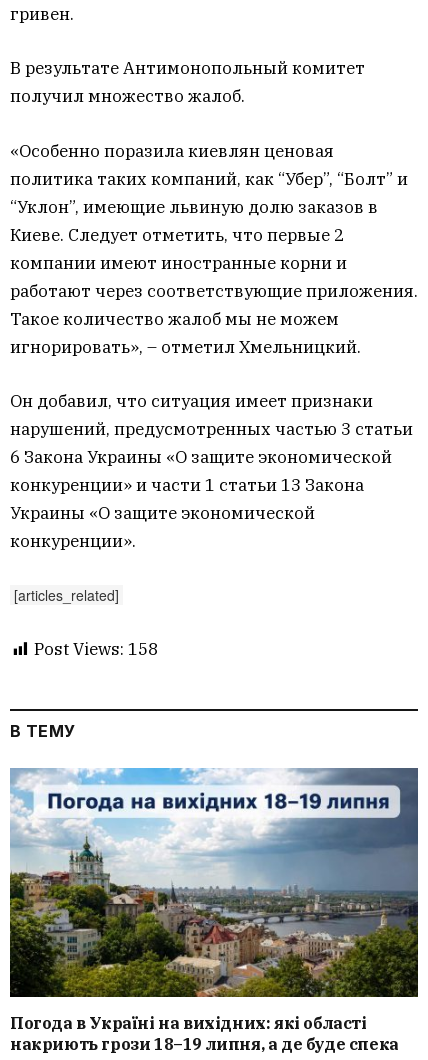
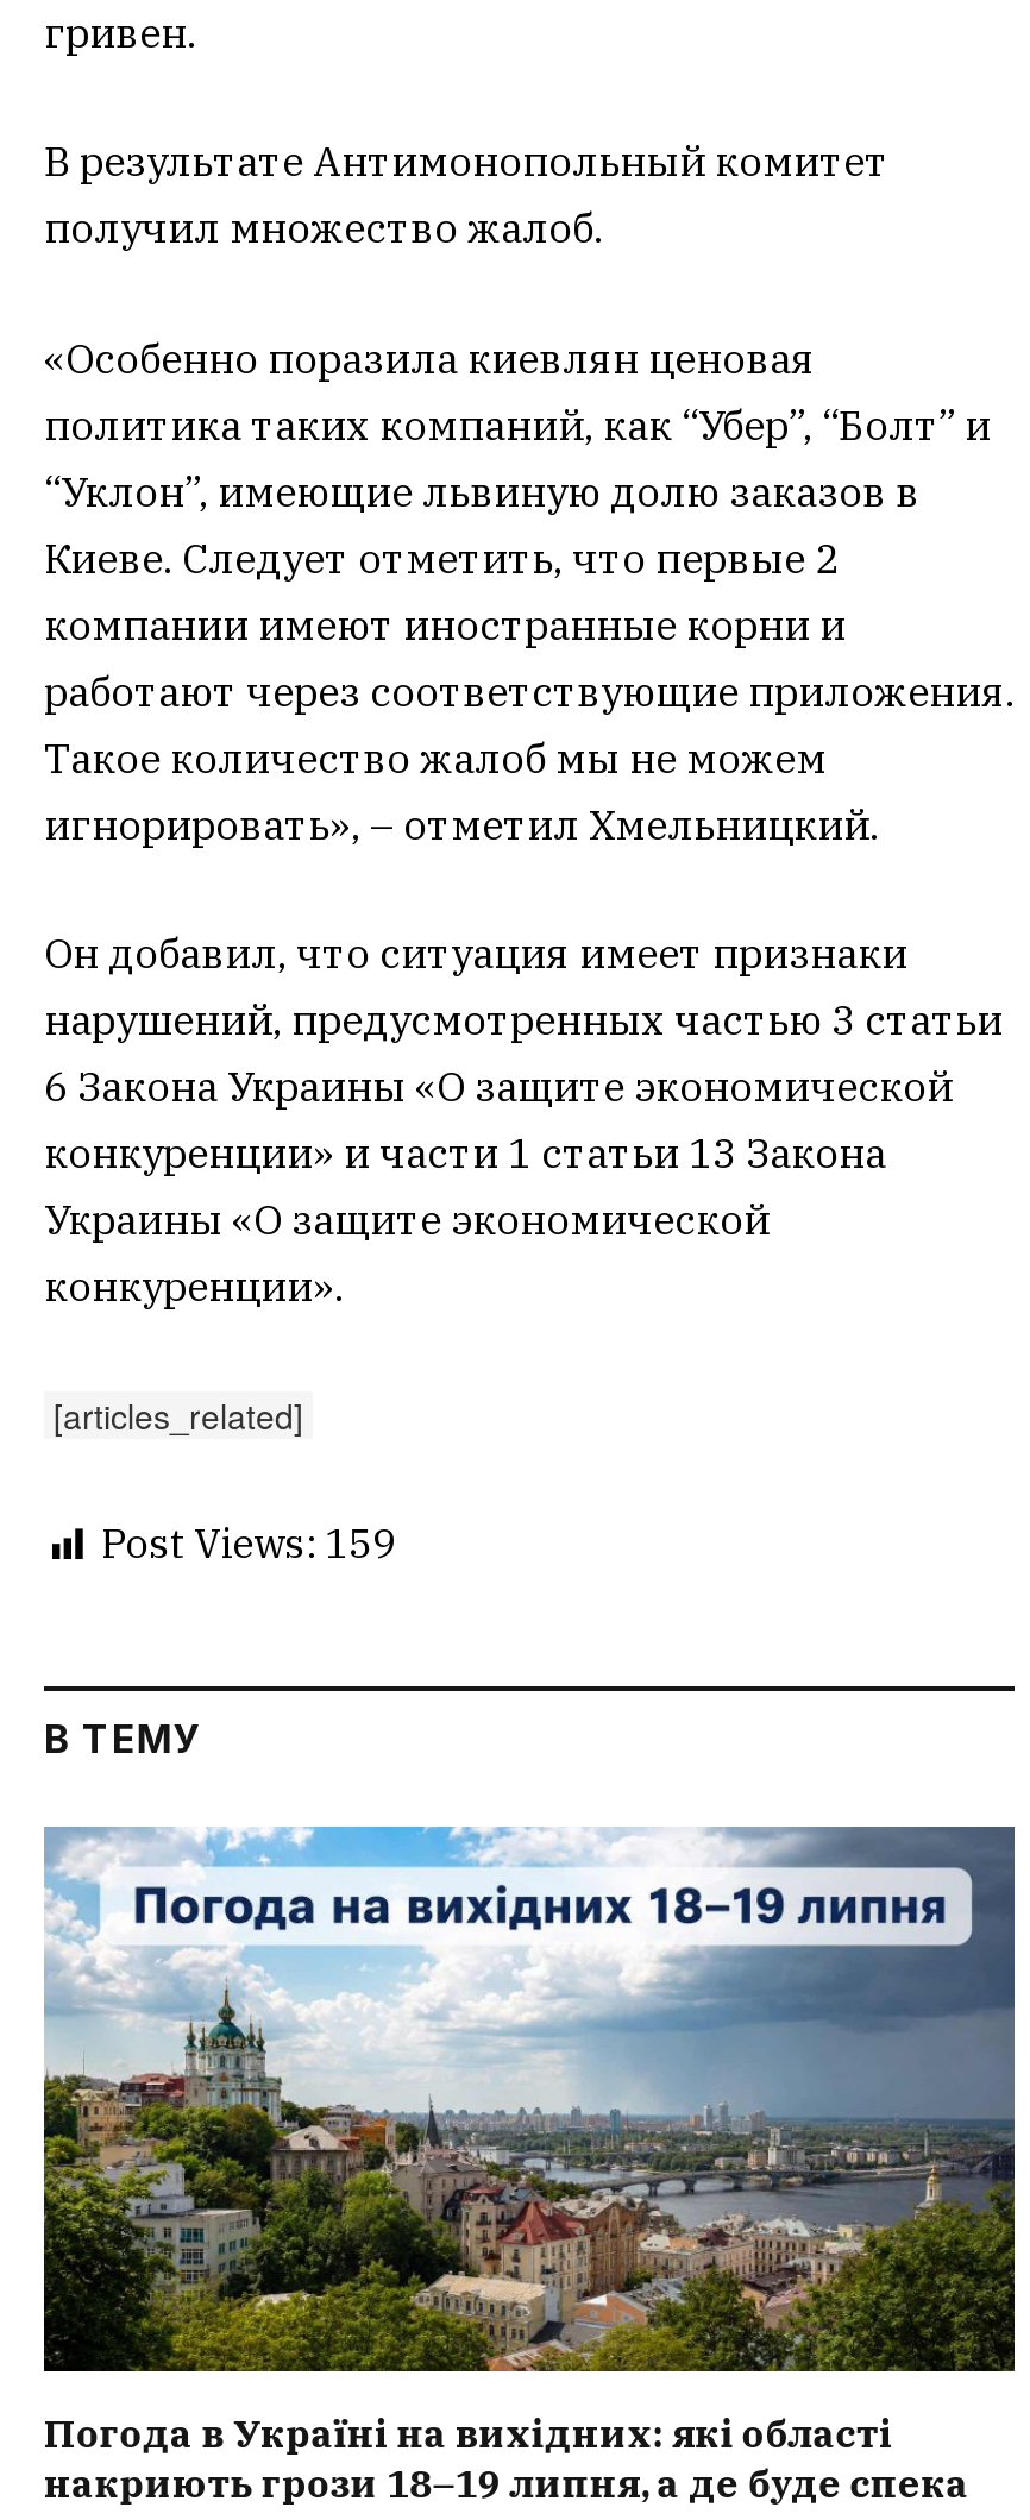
- Post Views: 158
+ Post Views: 159
